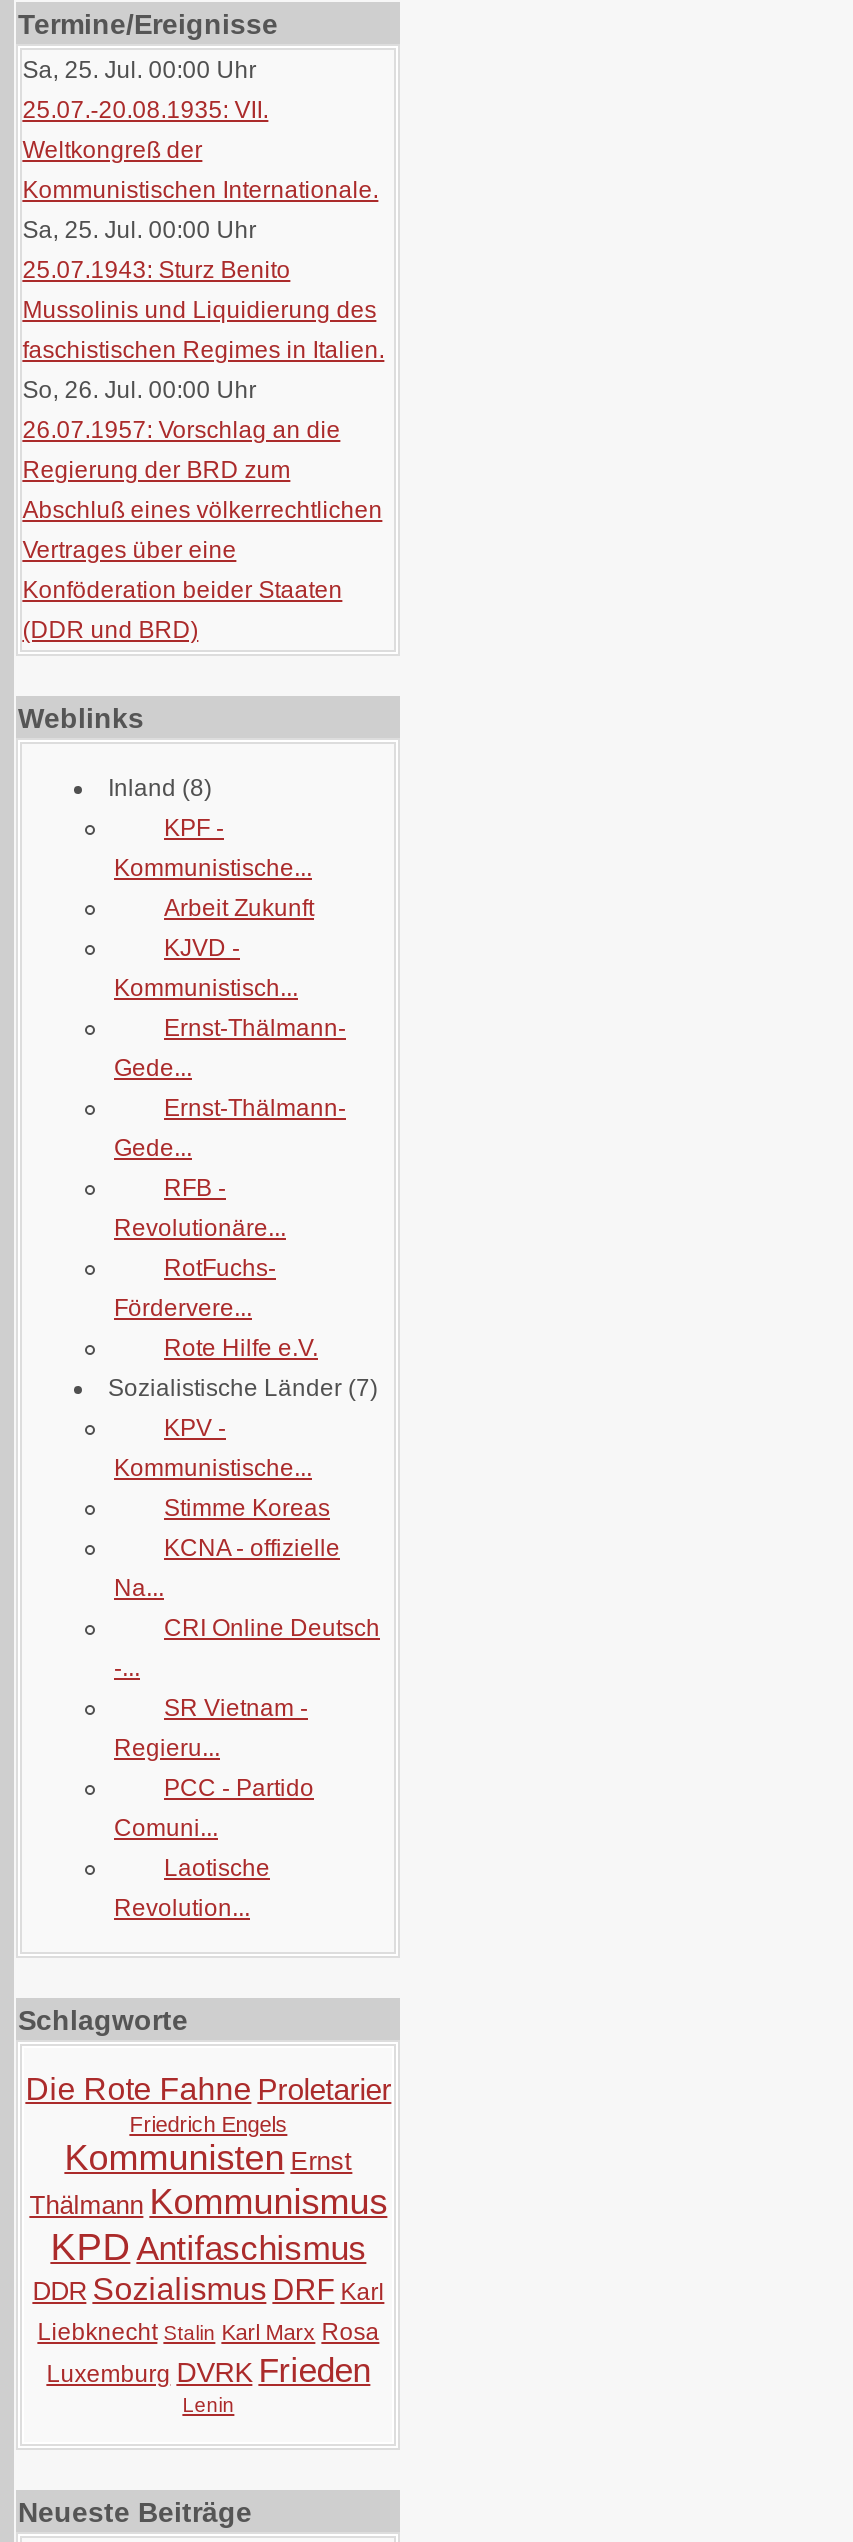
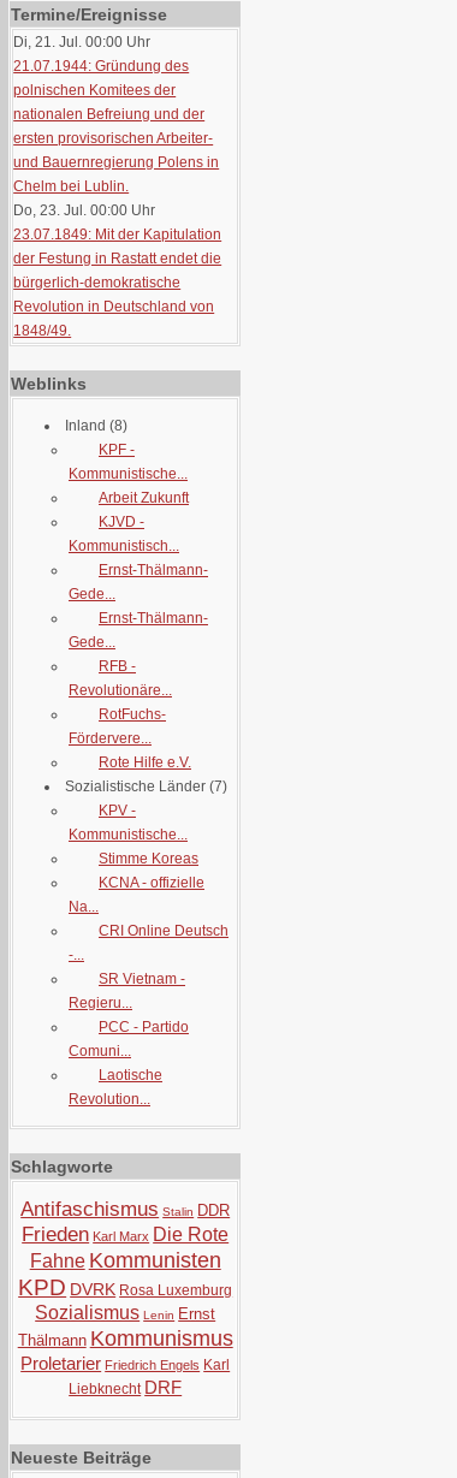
- Sa, 25. Jul. 00:00 Uhr
- 25.07.-20.08.1935: VII.
- Weltkongreß der
- Kommunistischen Internationale.
- Sa, 25. Jul. 00:00 Uhr
- 25.07.1943: Sturz Benito
- Mussolinis und Liquidierung des
- faschistischen Regimes in Italien.
- So, 26. Jul. 00:00 Uhr
- 26.07.1957: Vorschlag an die
- Regierung der BRD zum
- Abschluß eines völkerrechtlichen
- Vertrages über eine
- Konföderation beider Staaten
- (DDR und BRD)
+ Di, 21. Jul. 00:00 Uhr
+ 21.07.1944: Gründung des
+ polnischen Komitees der
+ nationalen Befreiung und der
+ ersten provisorischen Arbeiter-
+ und Bauernregierung Polens in
+ Chelm bei Lublin.
+ Do, 23. Jul. 00:00 Uhr
+ 23.07.1849: Mit der Kapitulation
+ der Festung in Rastatt endet die
+ bürgerlich-demokratische
+ Revolution in Deutschland von
+ 1848/49.

- Die Rote Fahne Proletarier
- Friedrich Engels
- Kommunisten Ernst
+ Antifaschismus Stalin DDR
+ Frieden Karl Marx Die Rote
+ Fahne Kommunisten
+ KPD DVRK Rosa Luxemburg
+ Sozialismus Lenin Ernst

- KPD Antifaschismus
- DDR Sozialismus DRF Karl
- Liebknecht Stalin Karl Marx Rosa
- Luxemburg DVRK Frieden
- Lenin
+ Proletarier Friedrich Engels Karl
+ Liebknecht DRF
